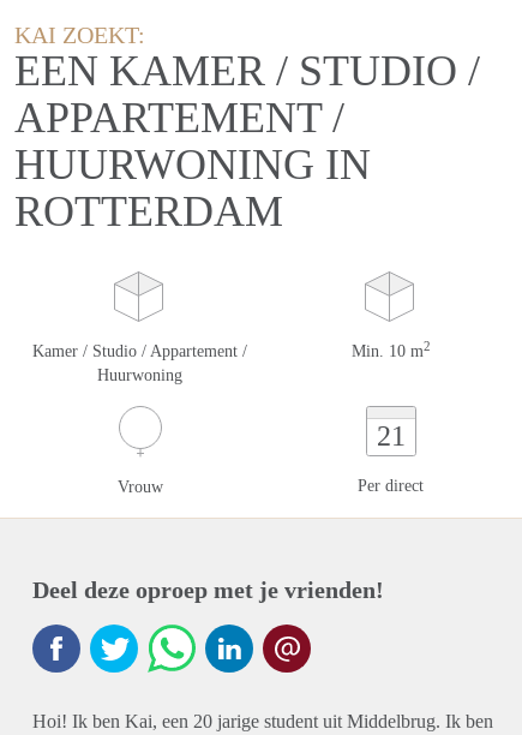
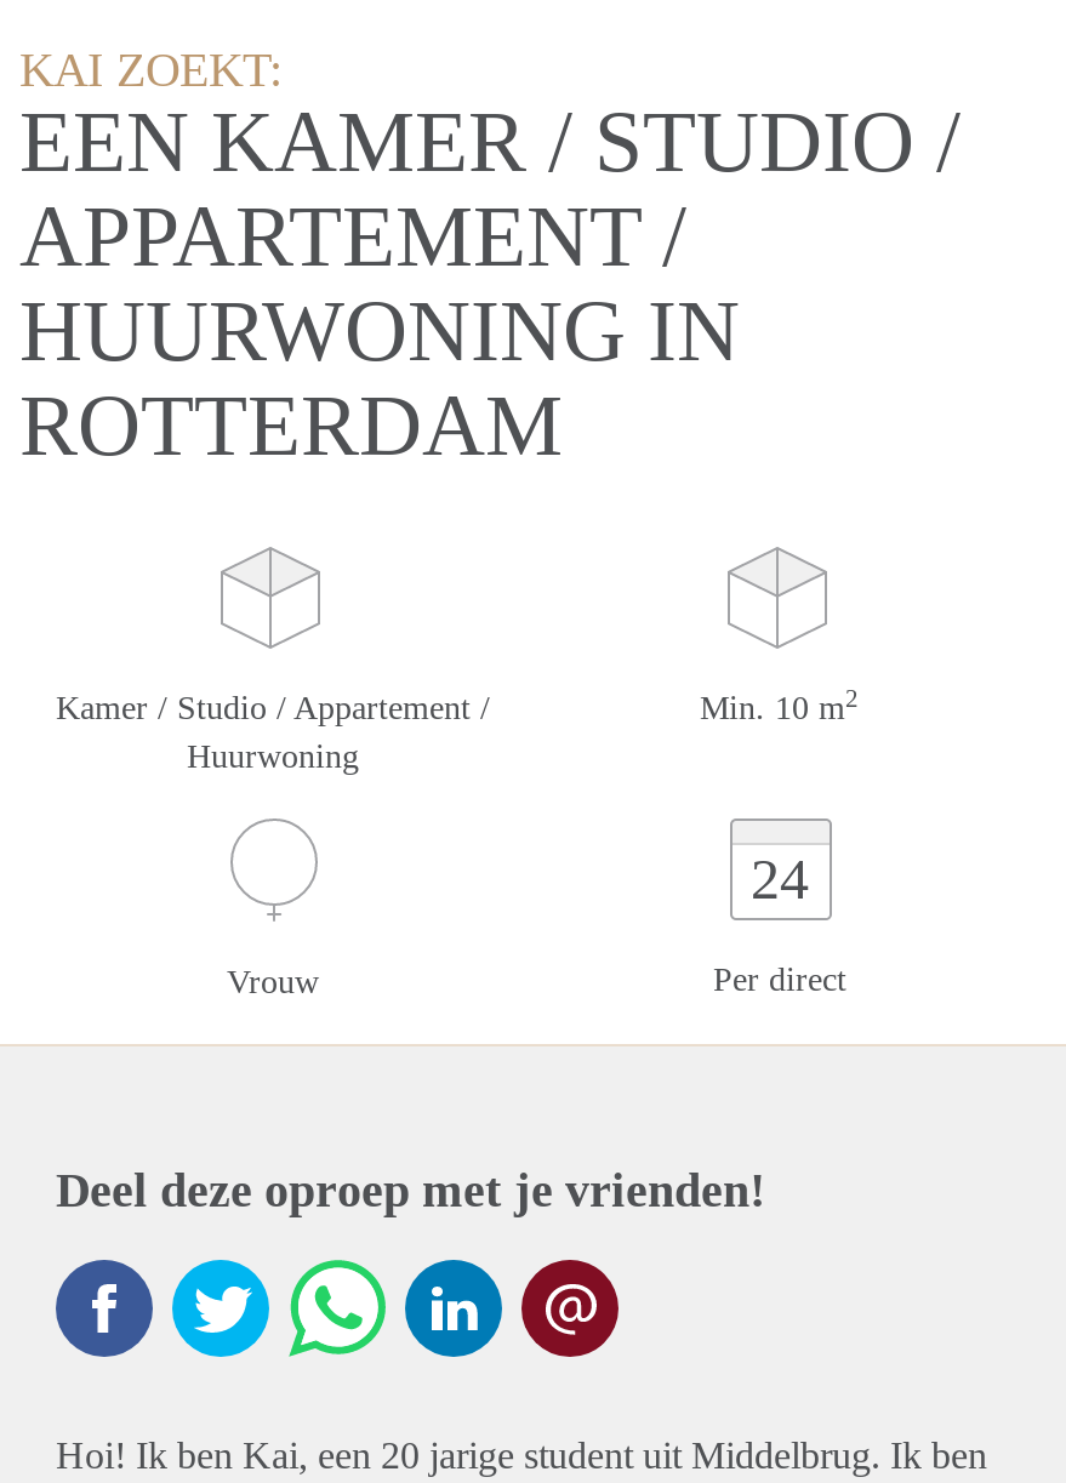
- 21
+ 24
